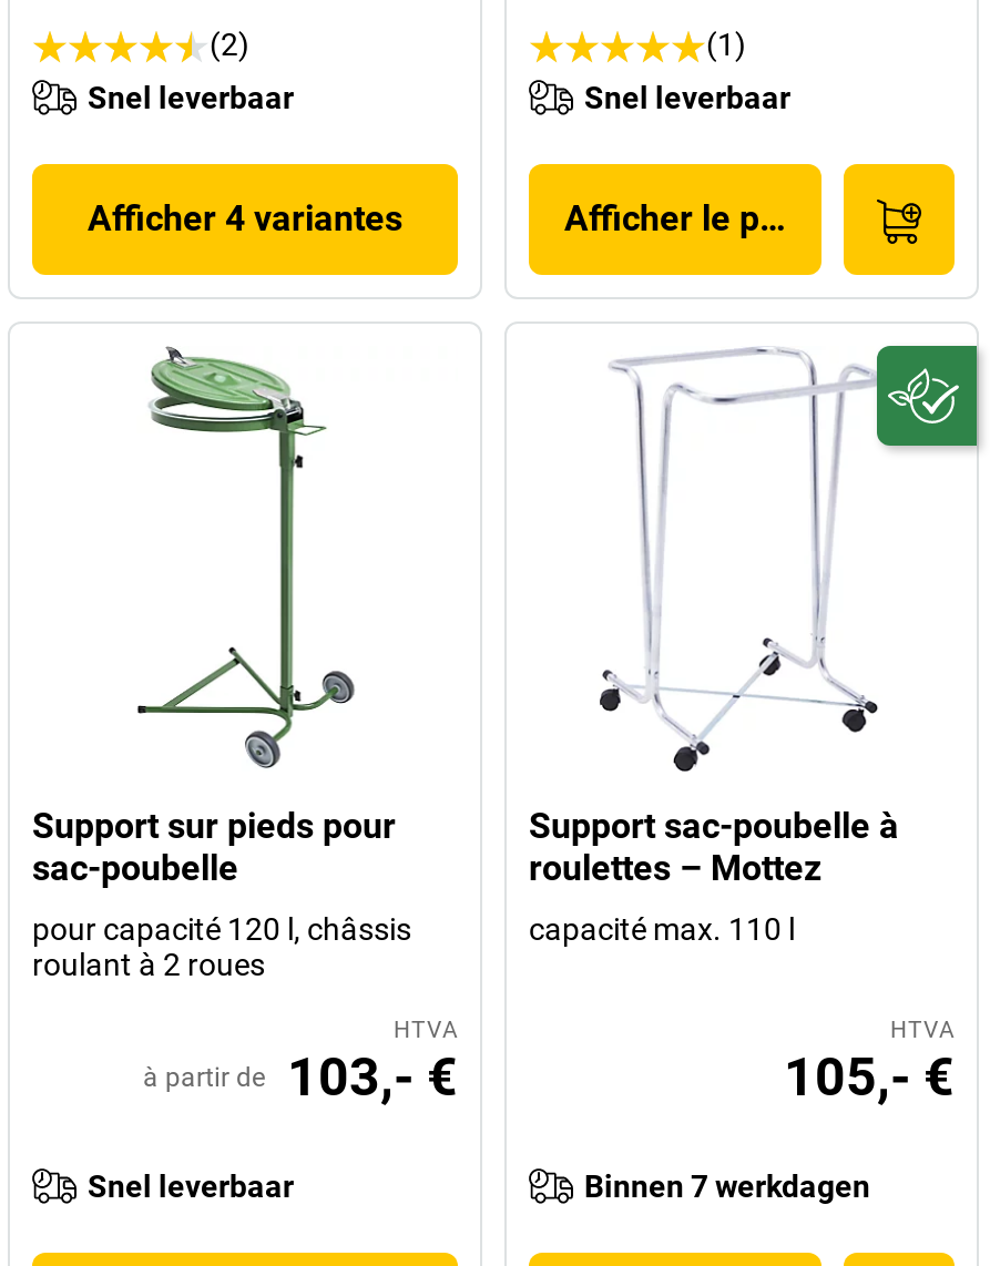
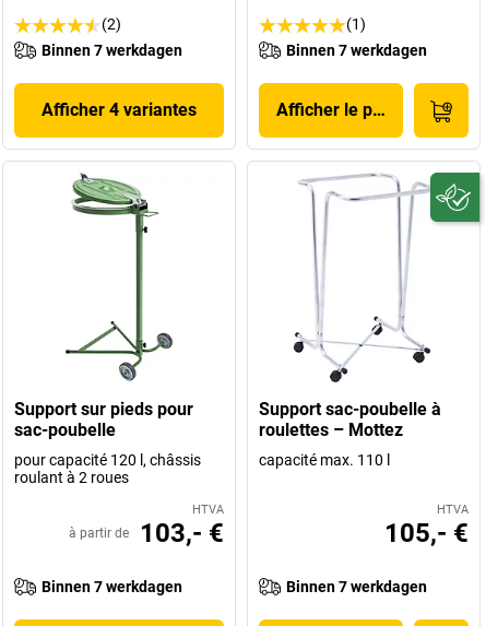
- Snel leverbaar
+ Binnen 7 werkdagen

- Snel leverbaar
+ Binnen 7 werkdagen

- Snel leverbaar
+ Binnen 7 werkdagen
